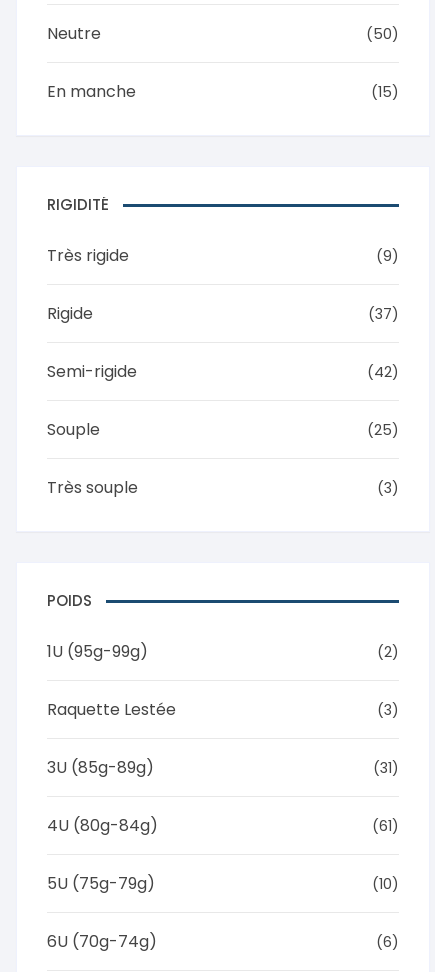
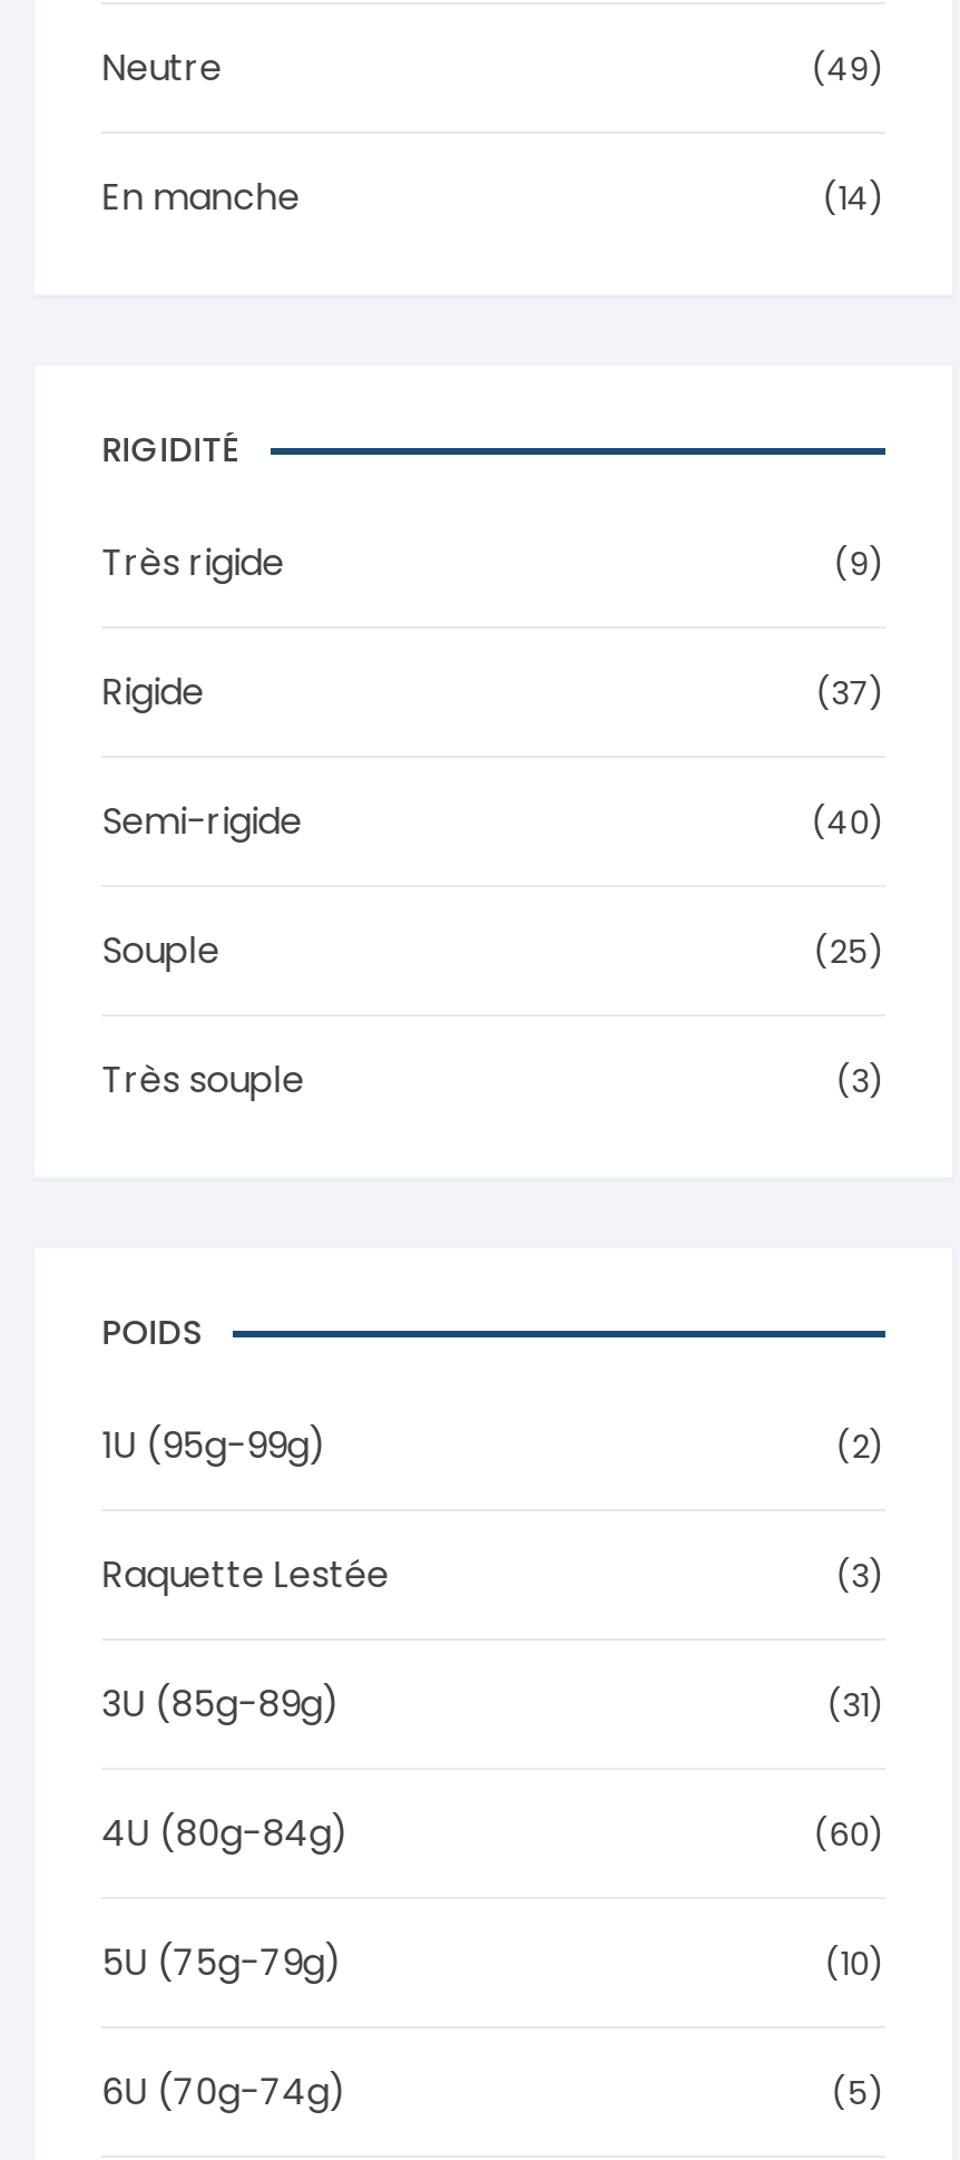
- (50)
+ (49)

- (15)
+ (14)

- (42)
+ (40)

- (61)
+ (60)

- (6)
+ (5)
